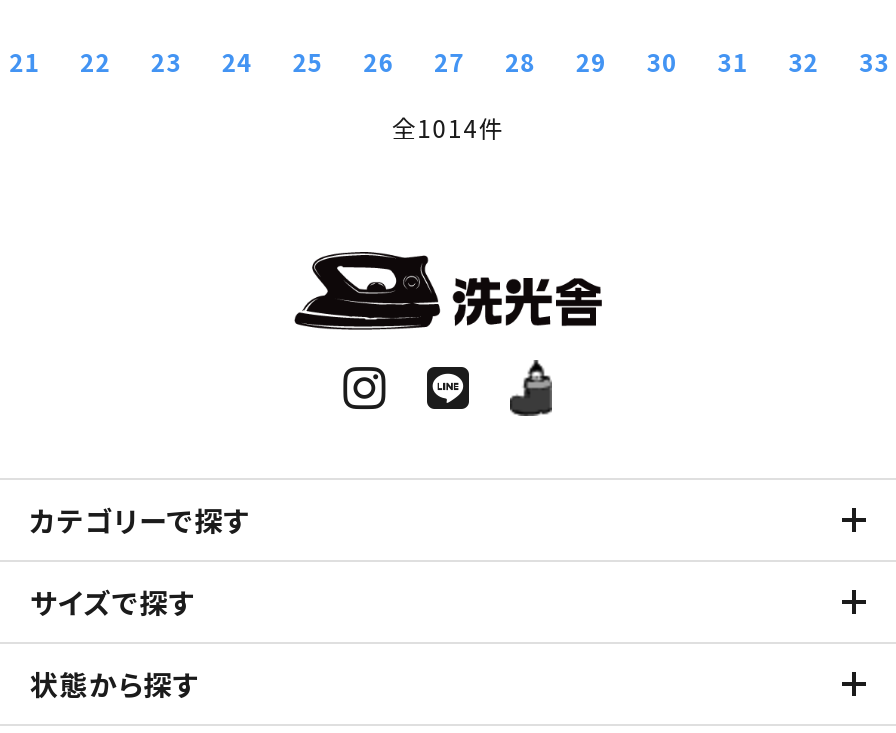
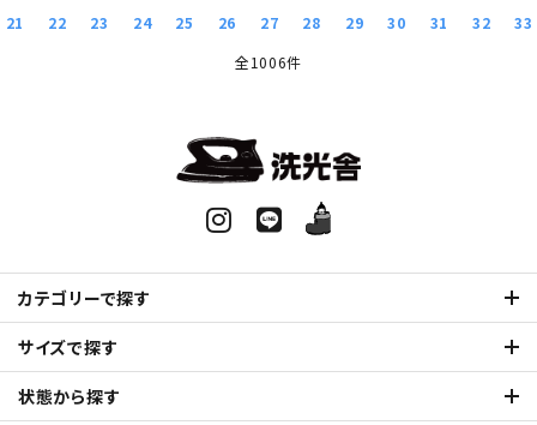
- 全1014件
+ 全1006件
